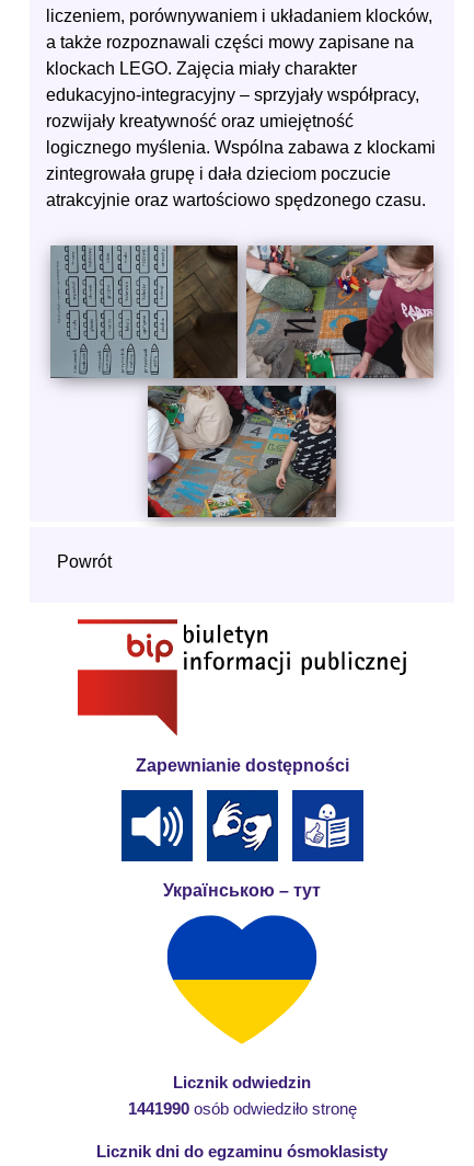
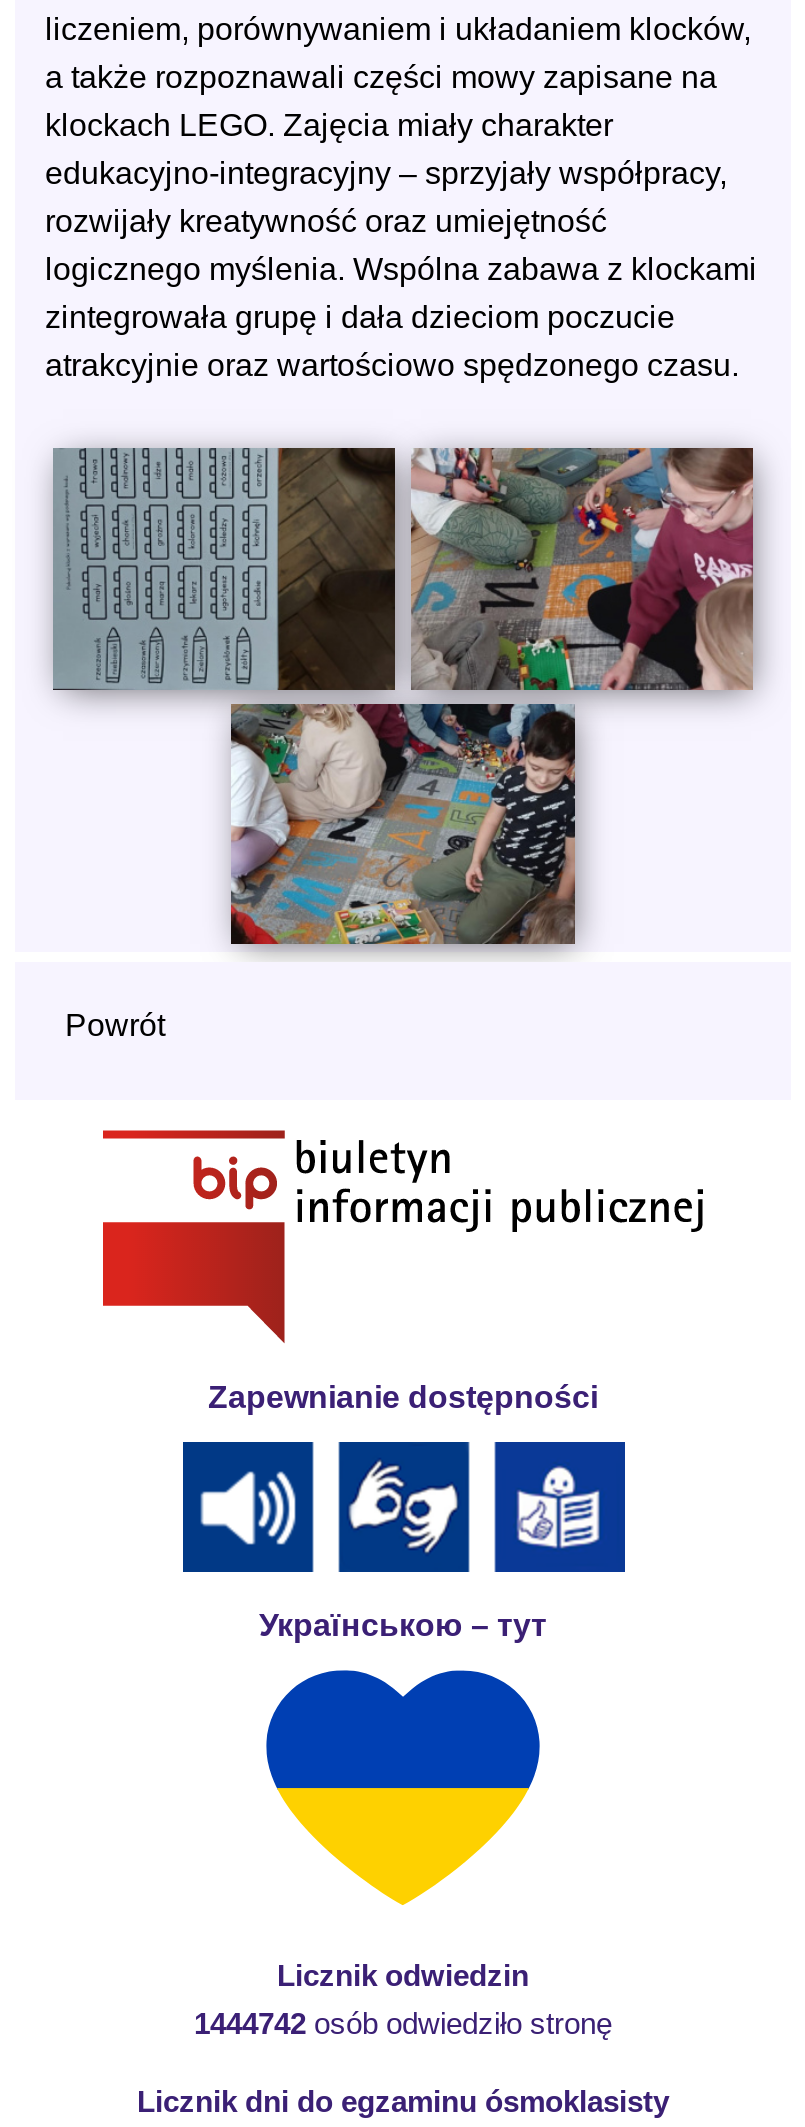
- 1441990 osób odwiedziło stronę
+ 1444742 osób odwiedziło stronę
